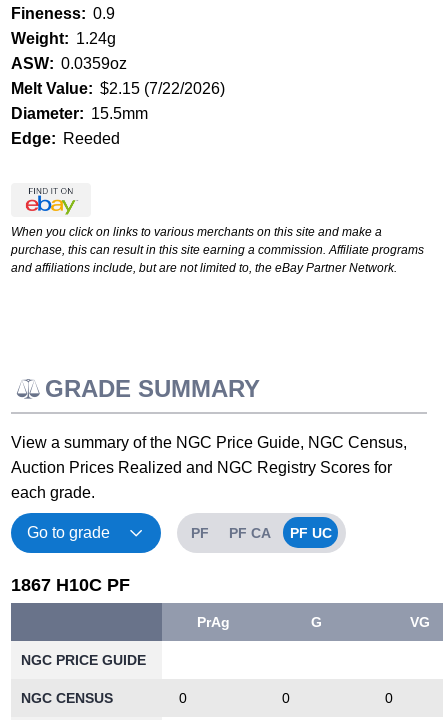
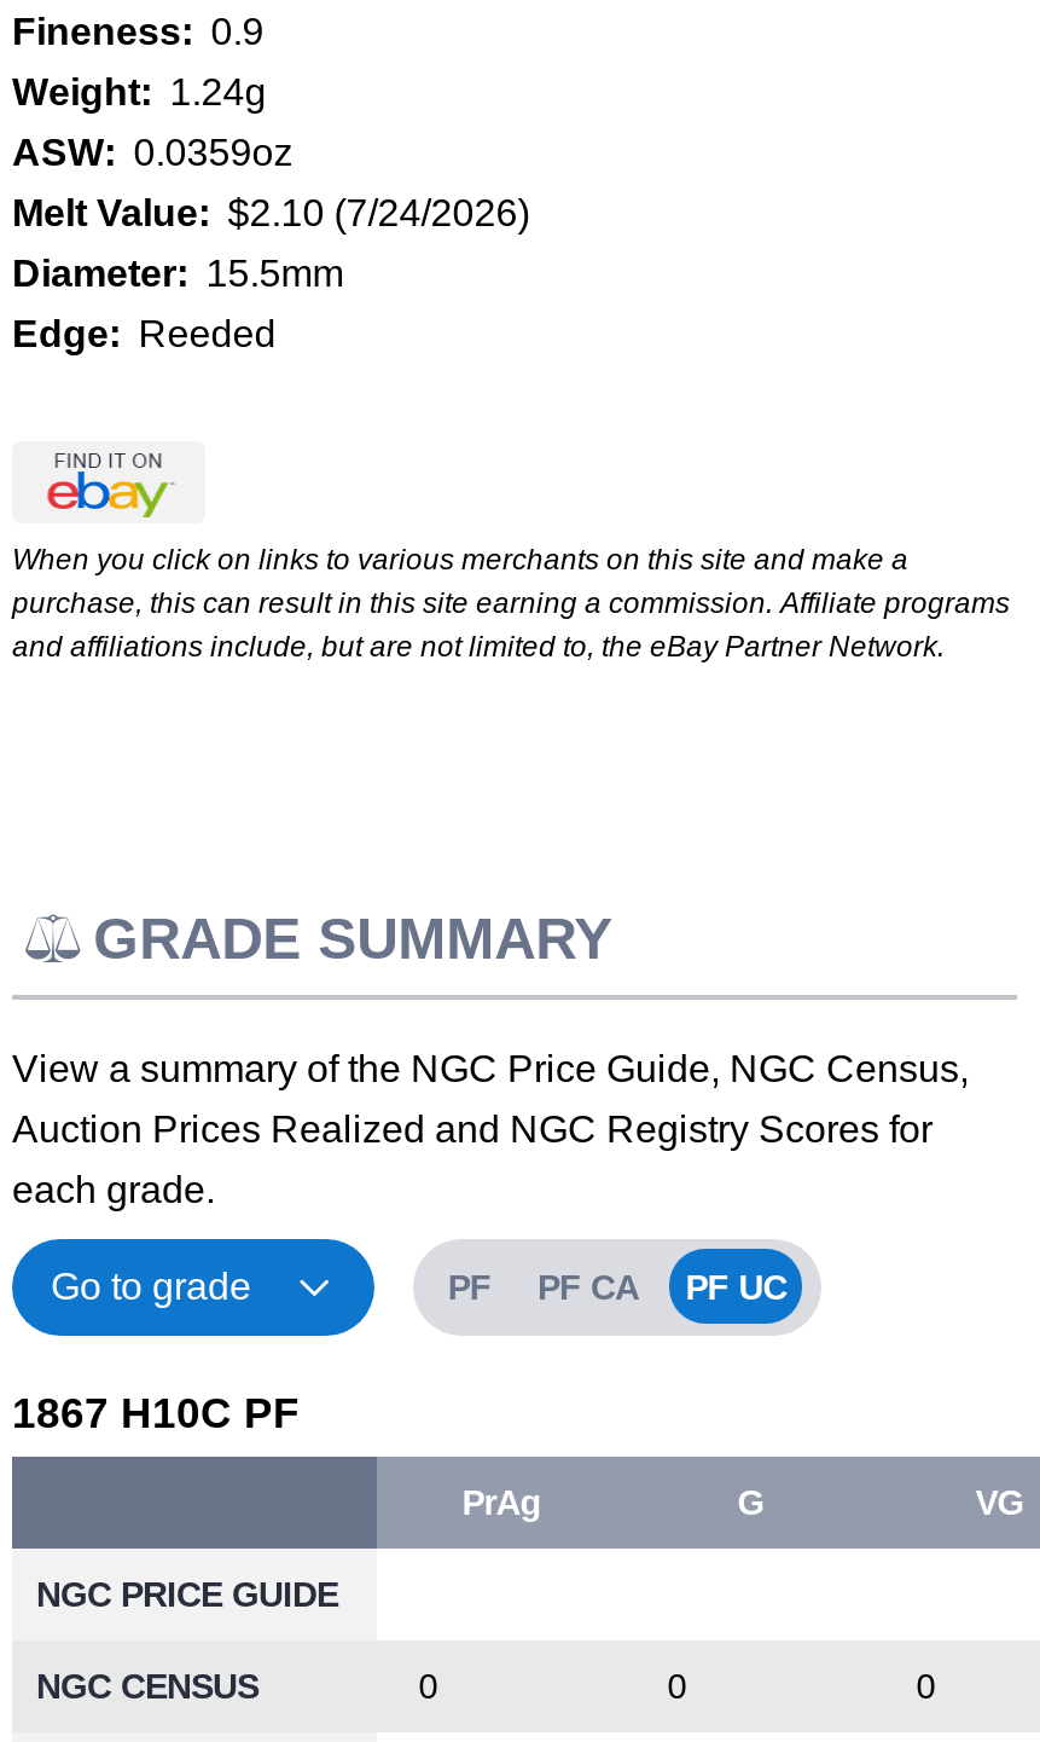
- Melt Value: $2.15 (7/22/2026)
+ Melt Value: $2.10 (7/24/2026)
